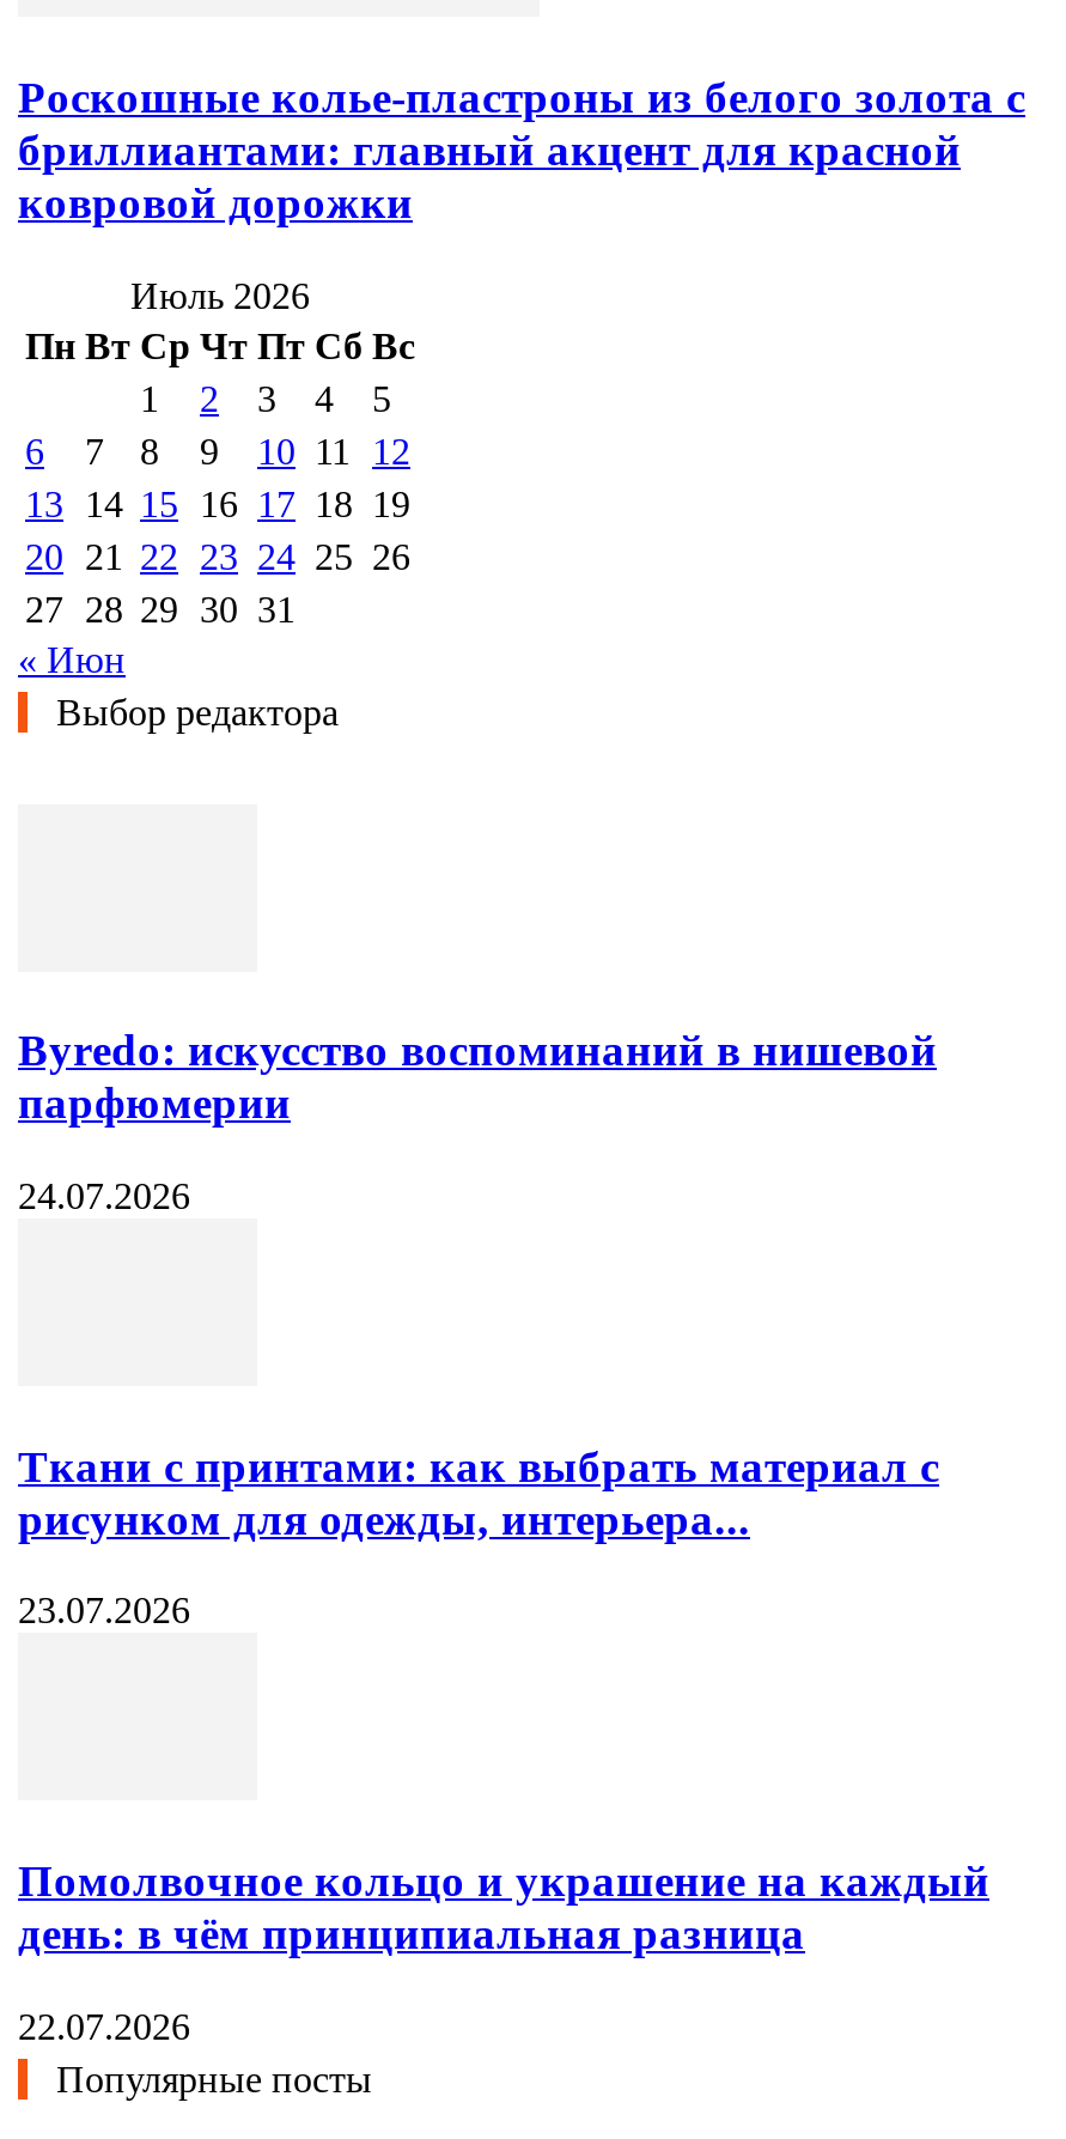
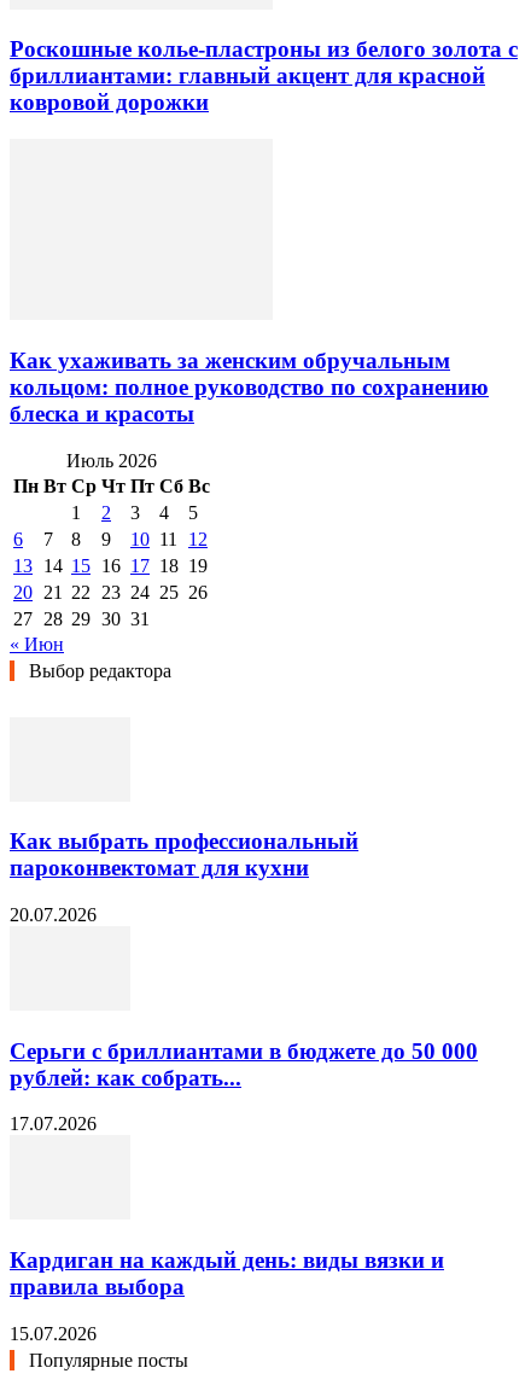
+ Как ухаживать за женским обручальным
+ кольцом: полное руководство по сохранению
+ блеска и красоты

- Byredo: искусство воспоминаний в нишевой
- парфюмерии
+ Как выбрать профессиональный
+ пароконвектомат для кухни

- 24.07.2026
+ 20.07.2026

- Ткани с принтами: как выбрать материал с
- рисунком для одежды, интерьера...
+ Серьги с бриллиантами в бюджете до 50 000
+ рублей: как собрать...

- 23.07.2026
+ 17.07.2026

- Помолвочное кольцо и украшение на каждый
- день: в чём принципиальная разница
+ Кардиган на каждый день: виды вязки и
+ правила выбора

- 22.07.2026
+ 15.07.2026
